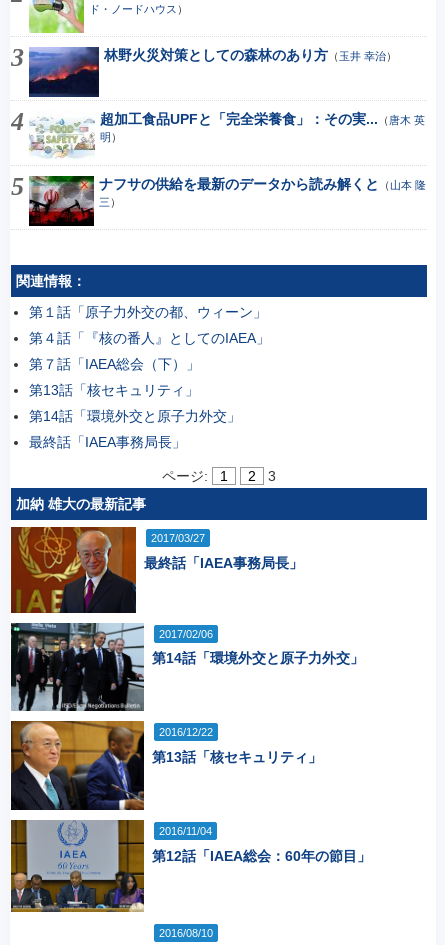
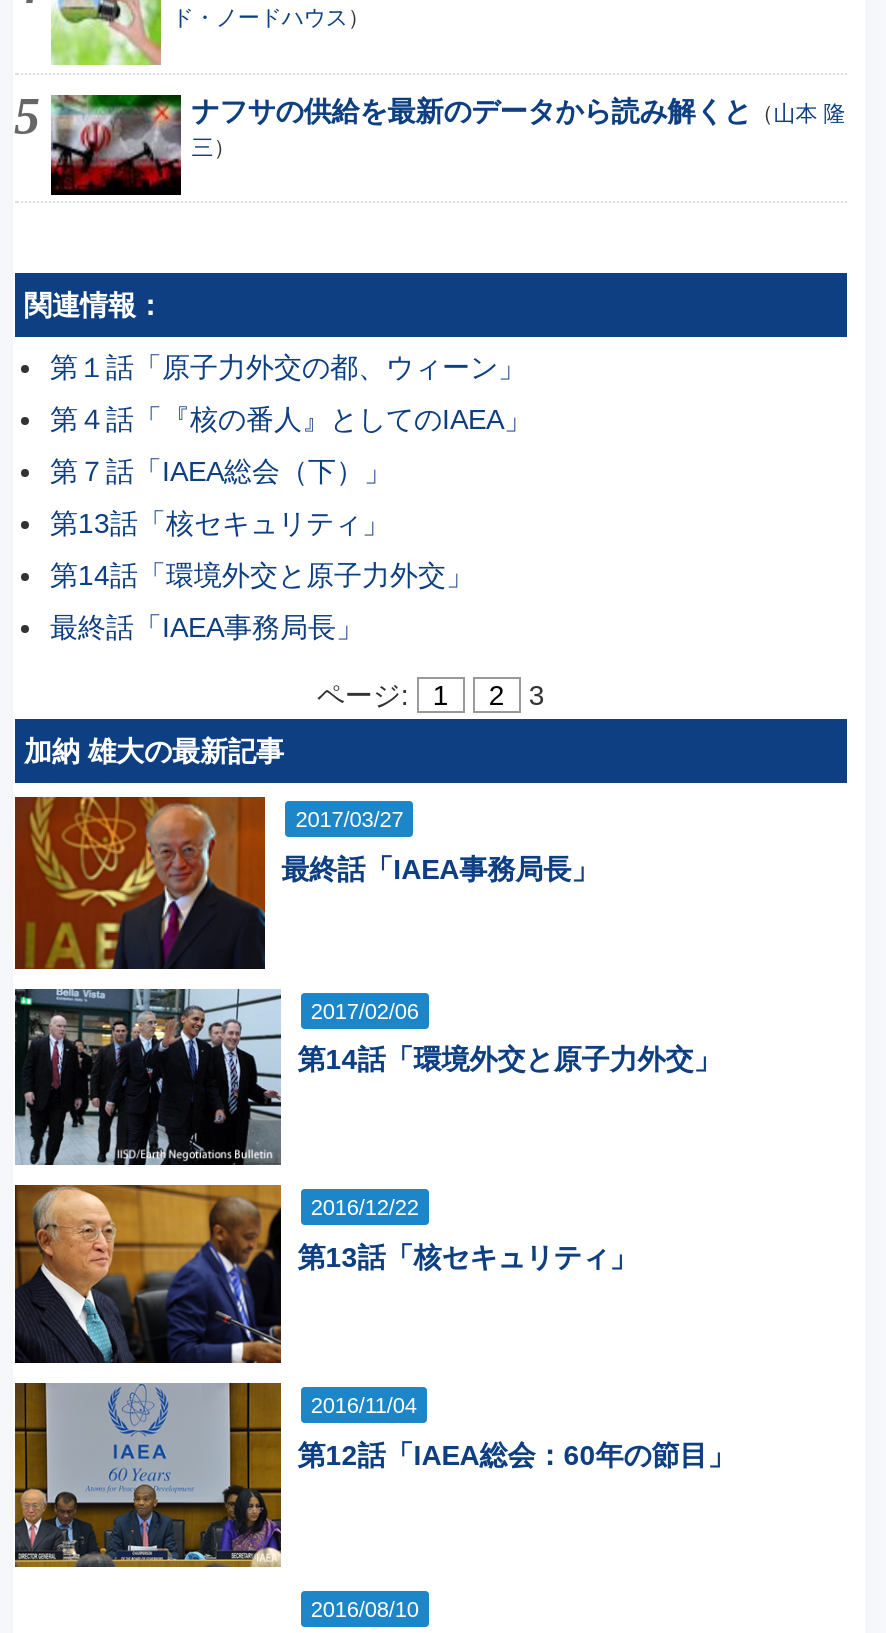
- [image]
- 林野火災対策としての森林のあり方（玉井 幸治）

- [image]
- 超加工食品UPFと「完全栄養食」：その実...（唐木 英
- 明）
